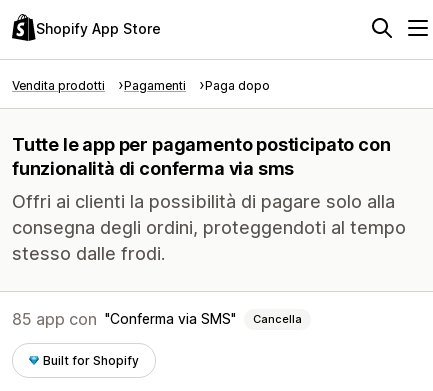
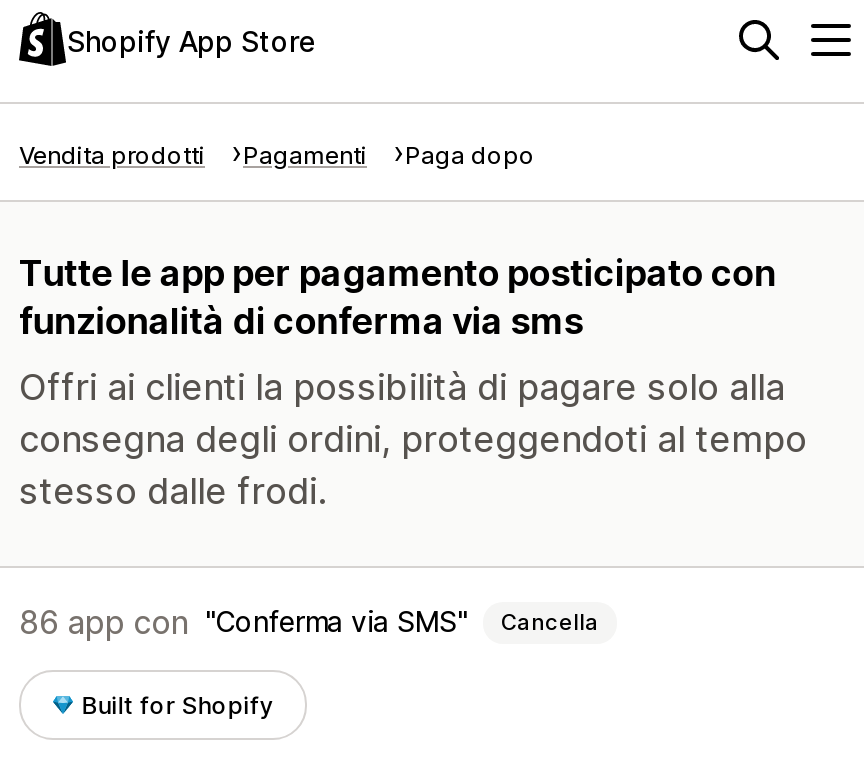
- 85 app con Conferma via SMS Cancella
+ 86 app con Conferma via SMS Cancella
